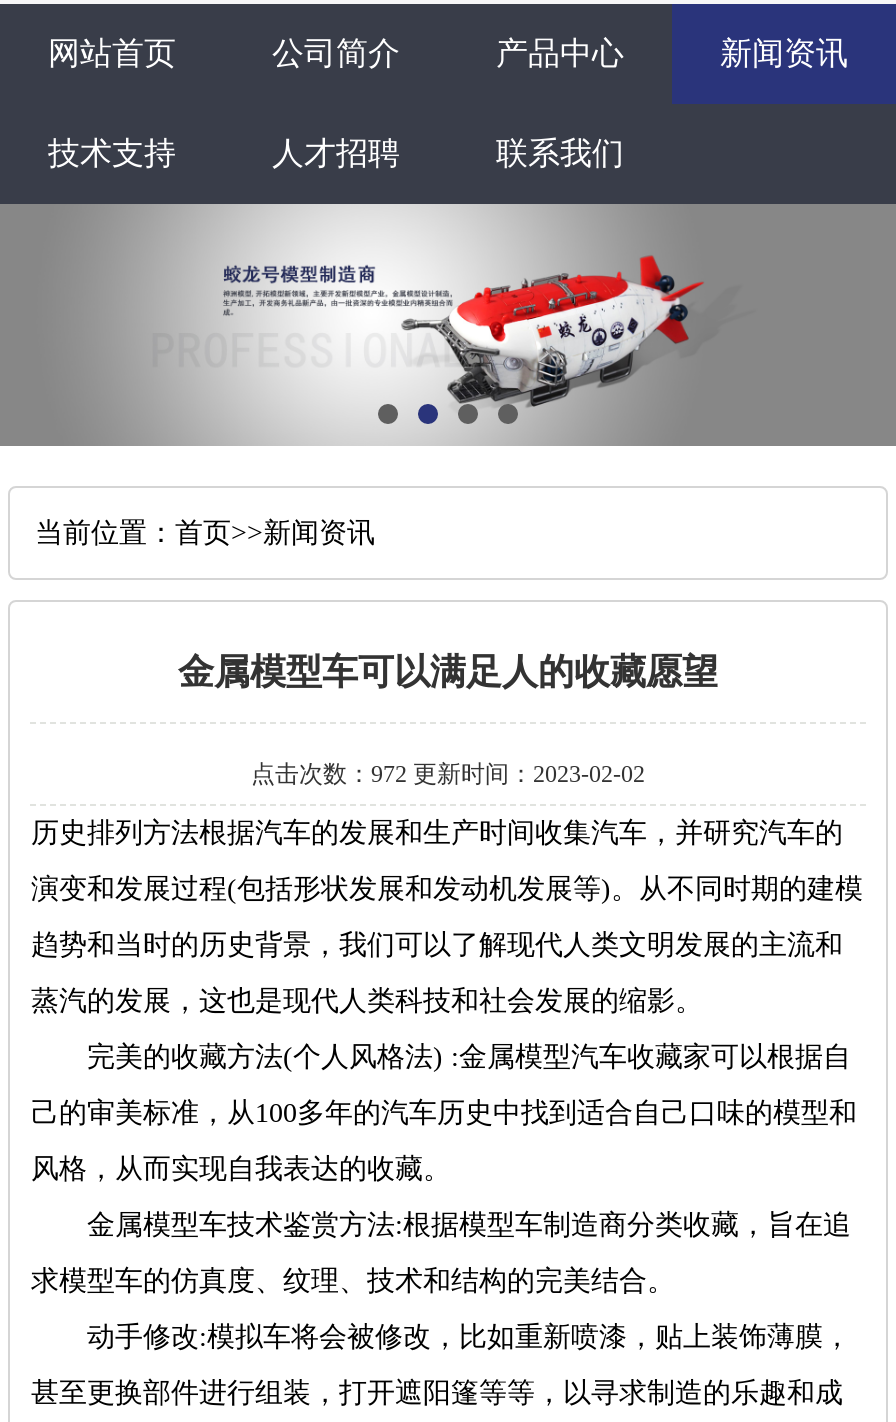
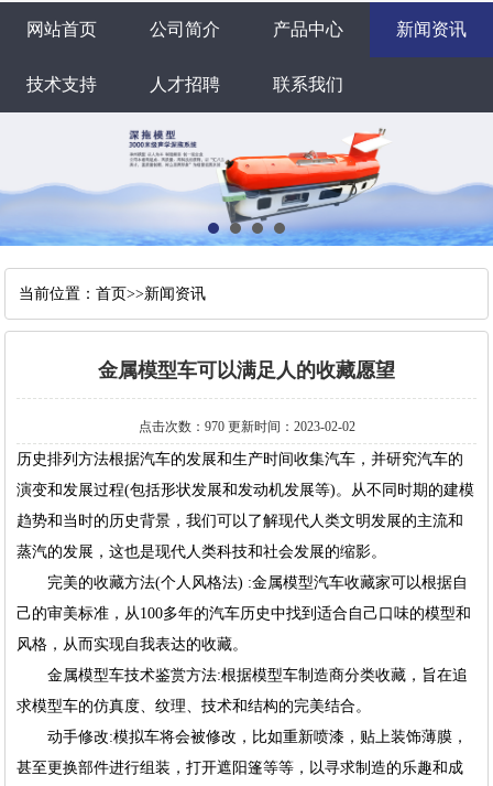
- [image]
+ [image]

- 点击次数：972 更新时间：2023-02-02
+ 点击次数：970 更新时间：2023-02-02
